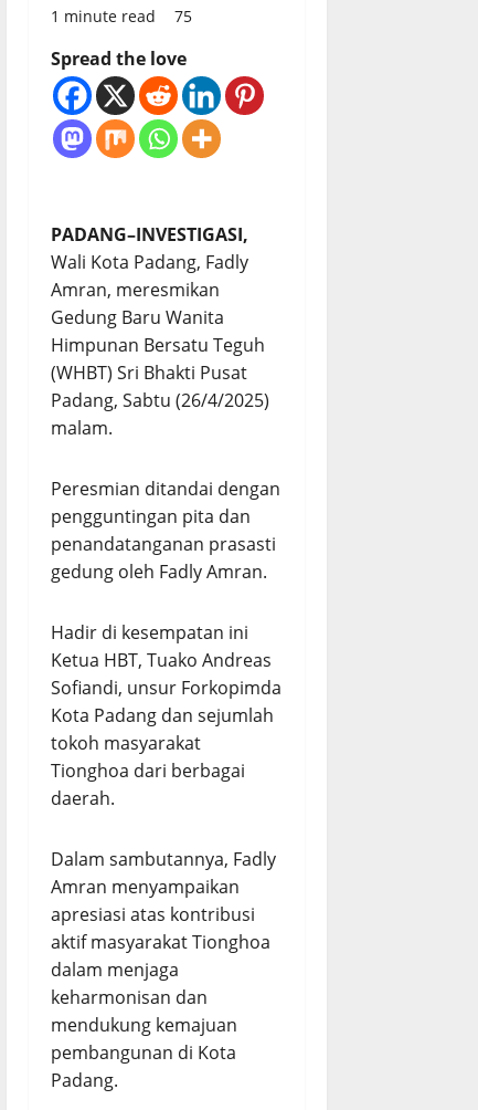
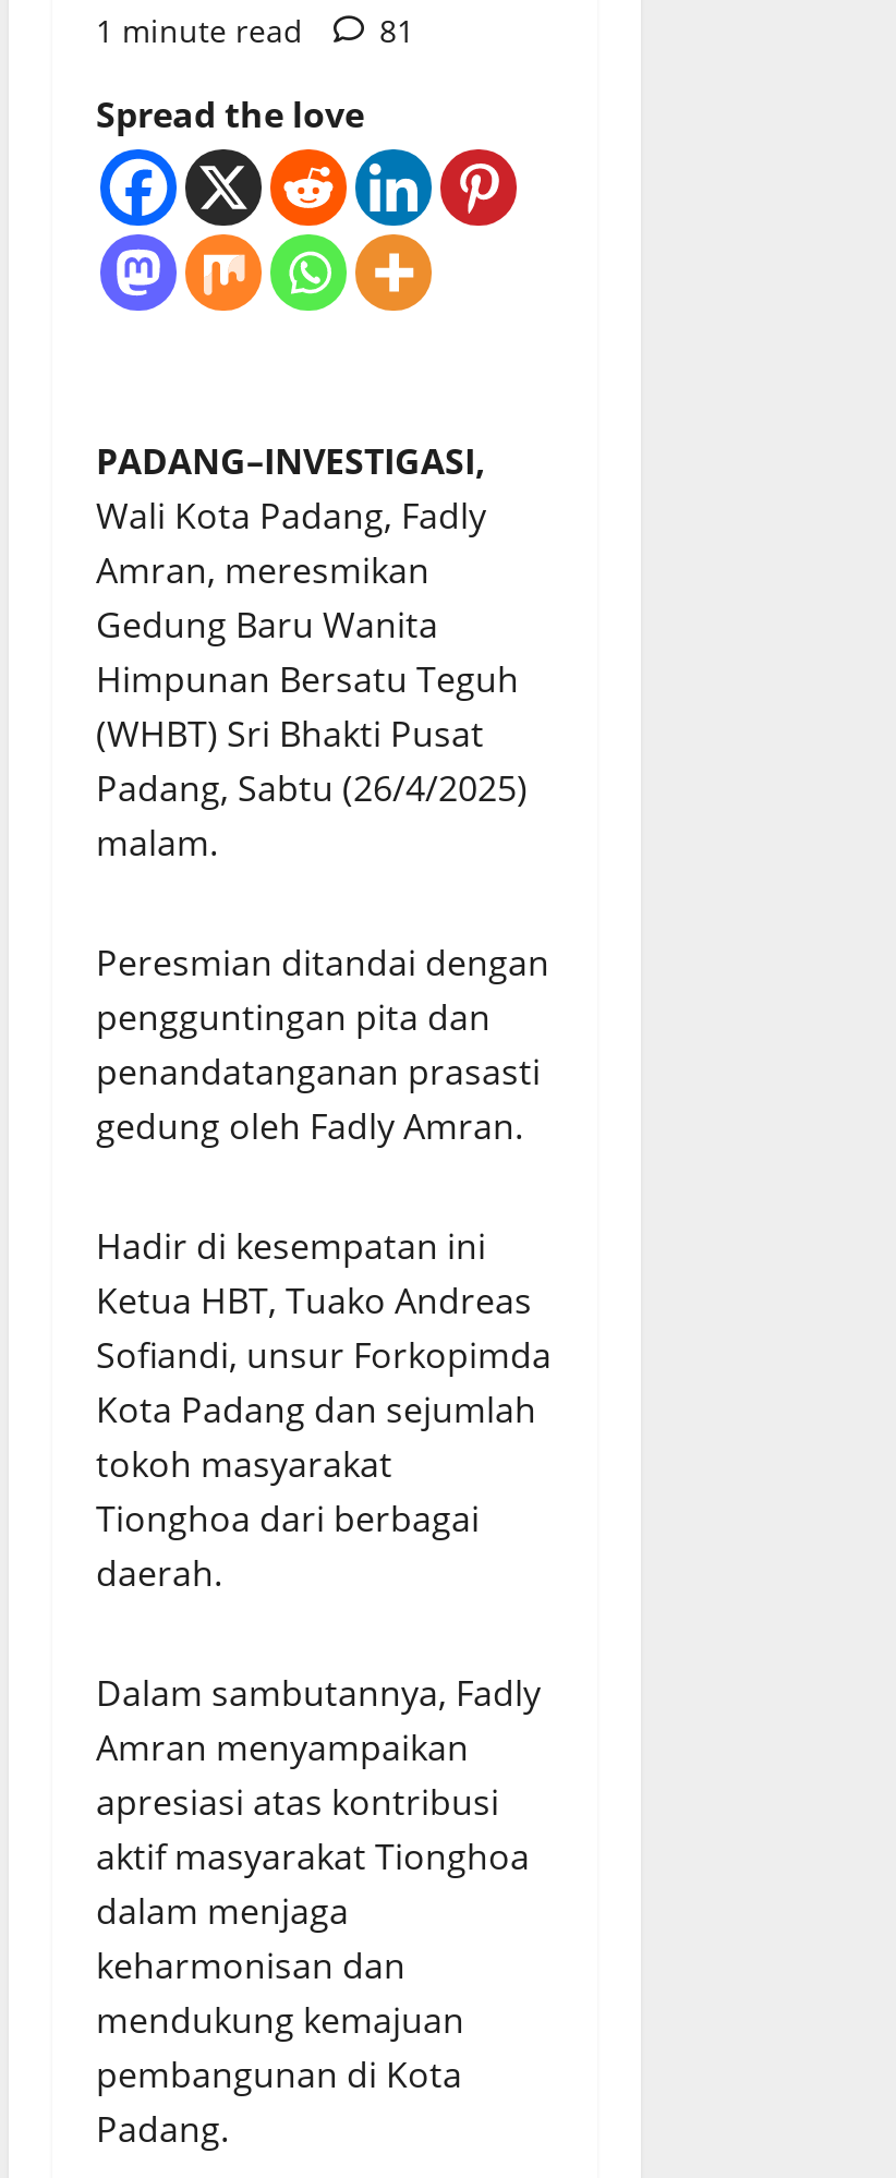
- 1 minute read 75
+ 1 minute read 81
